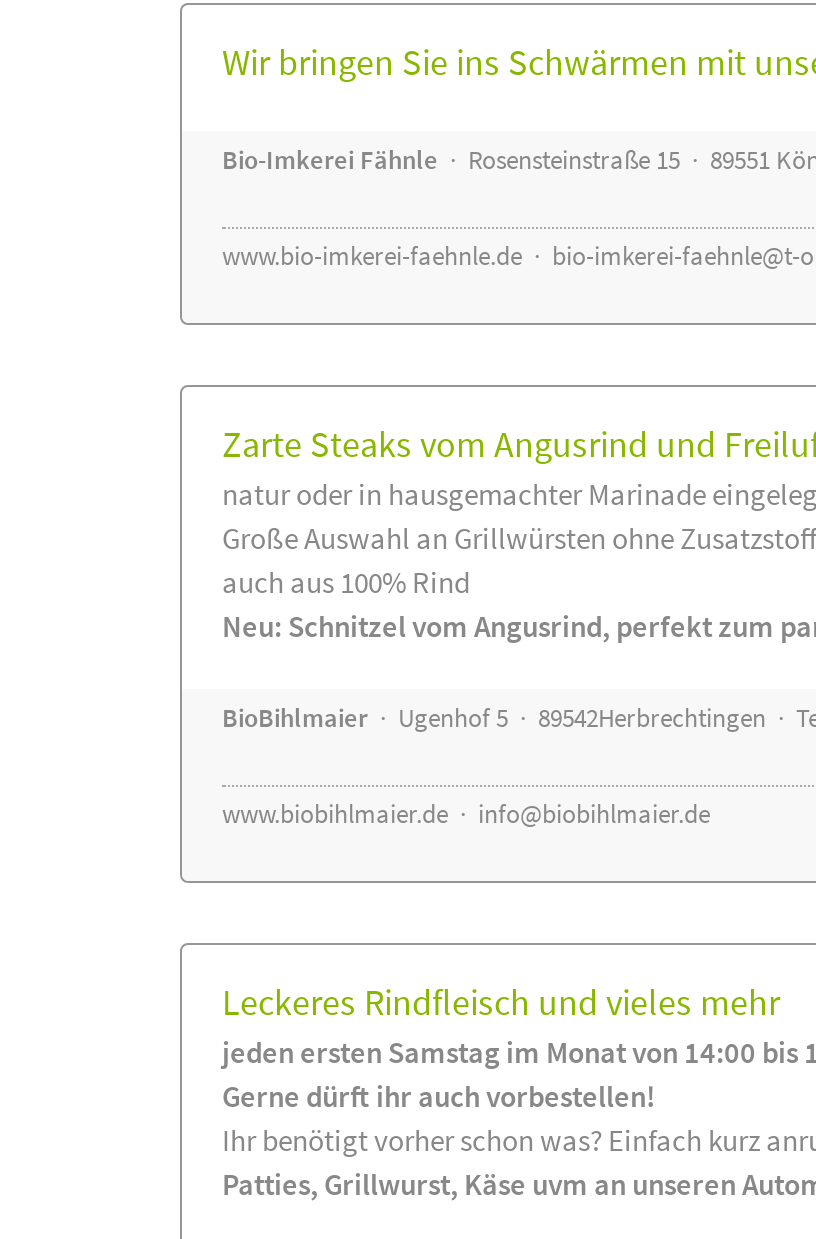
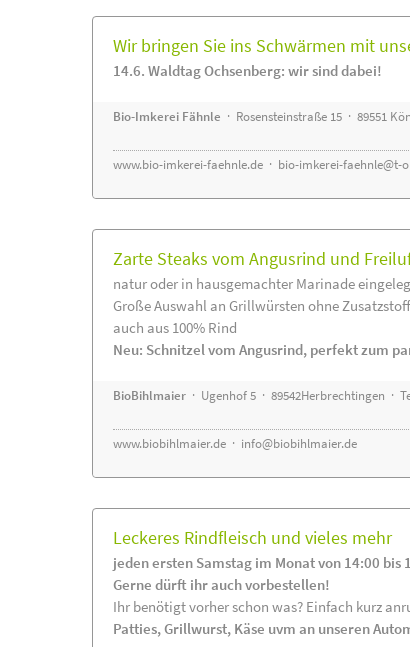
+ 14.6. Waldtag Ochsenberg: wir sind dabei!
